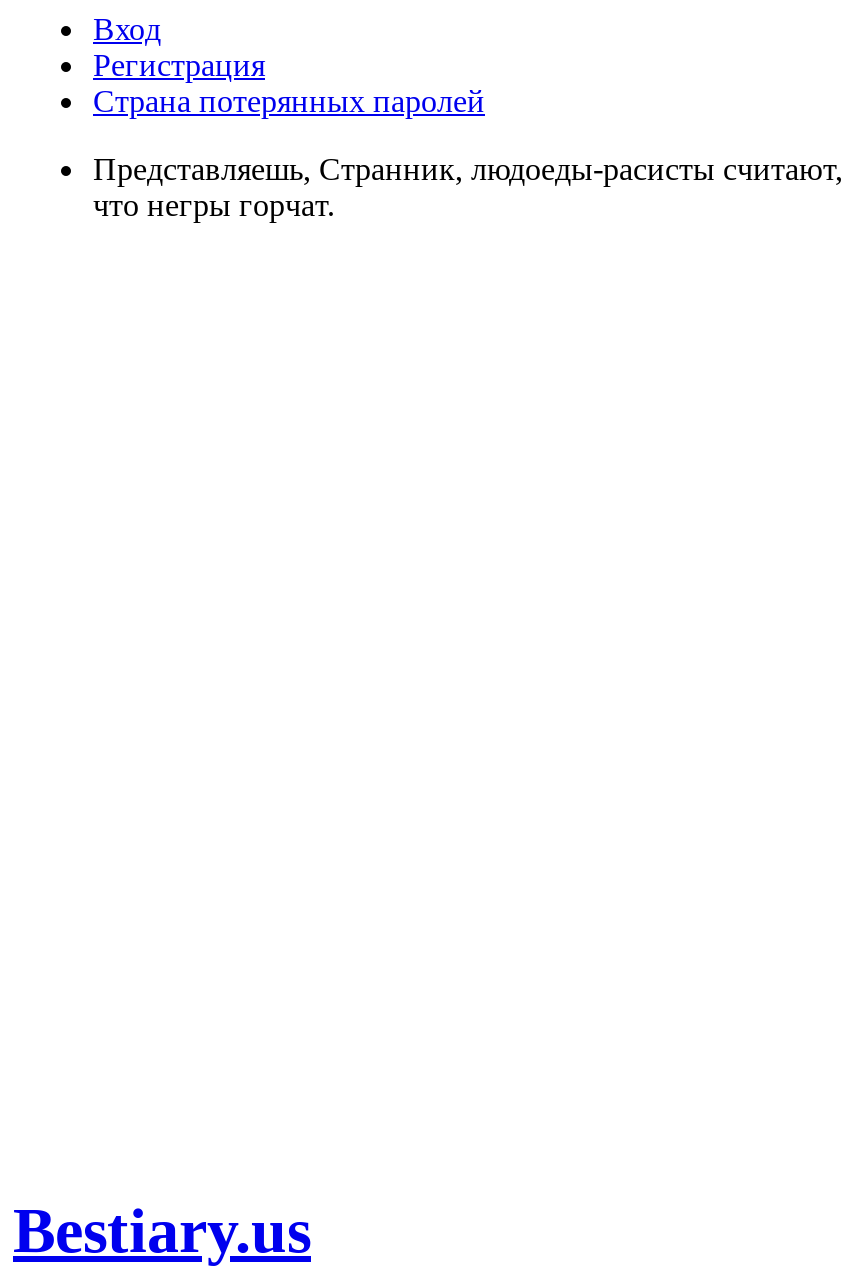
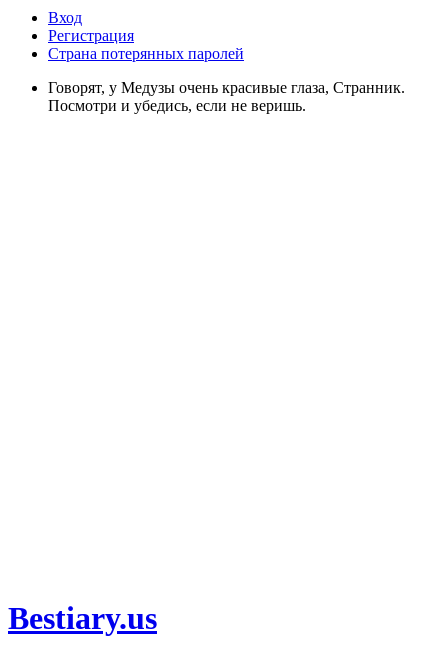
- Представляешь, Странник, людоеды-расисты считают,
- что негры горчат.
+ Говорят, у Медузы очень красивые глаза, Странник.
+ Посмотри и убедись, если не веришь.
